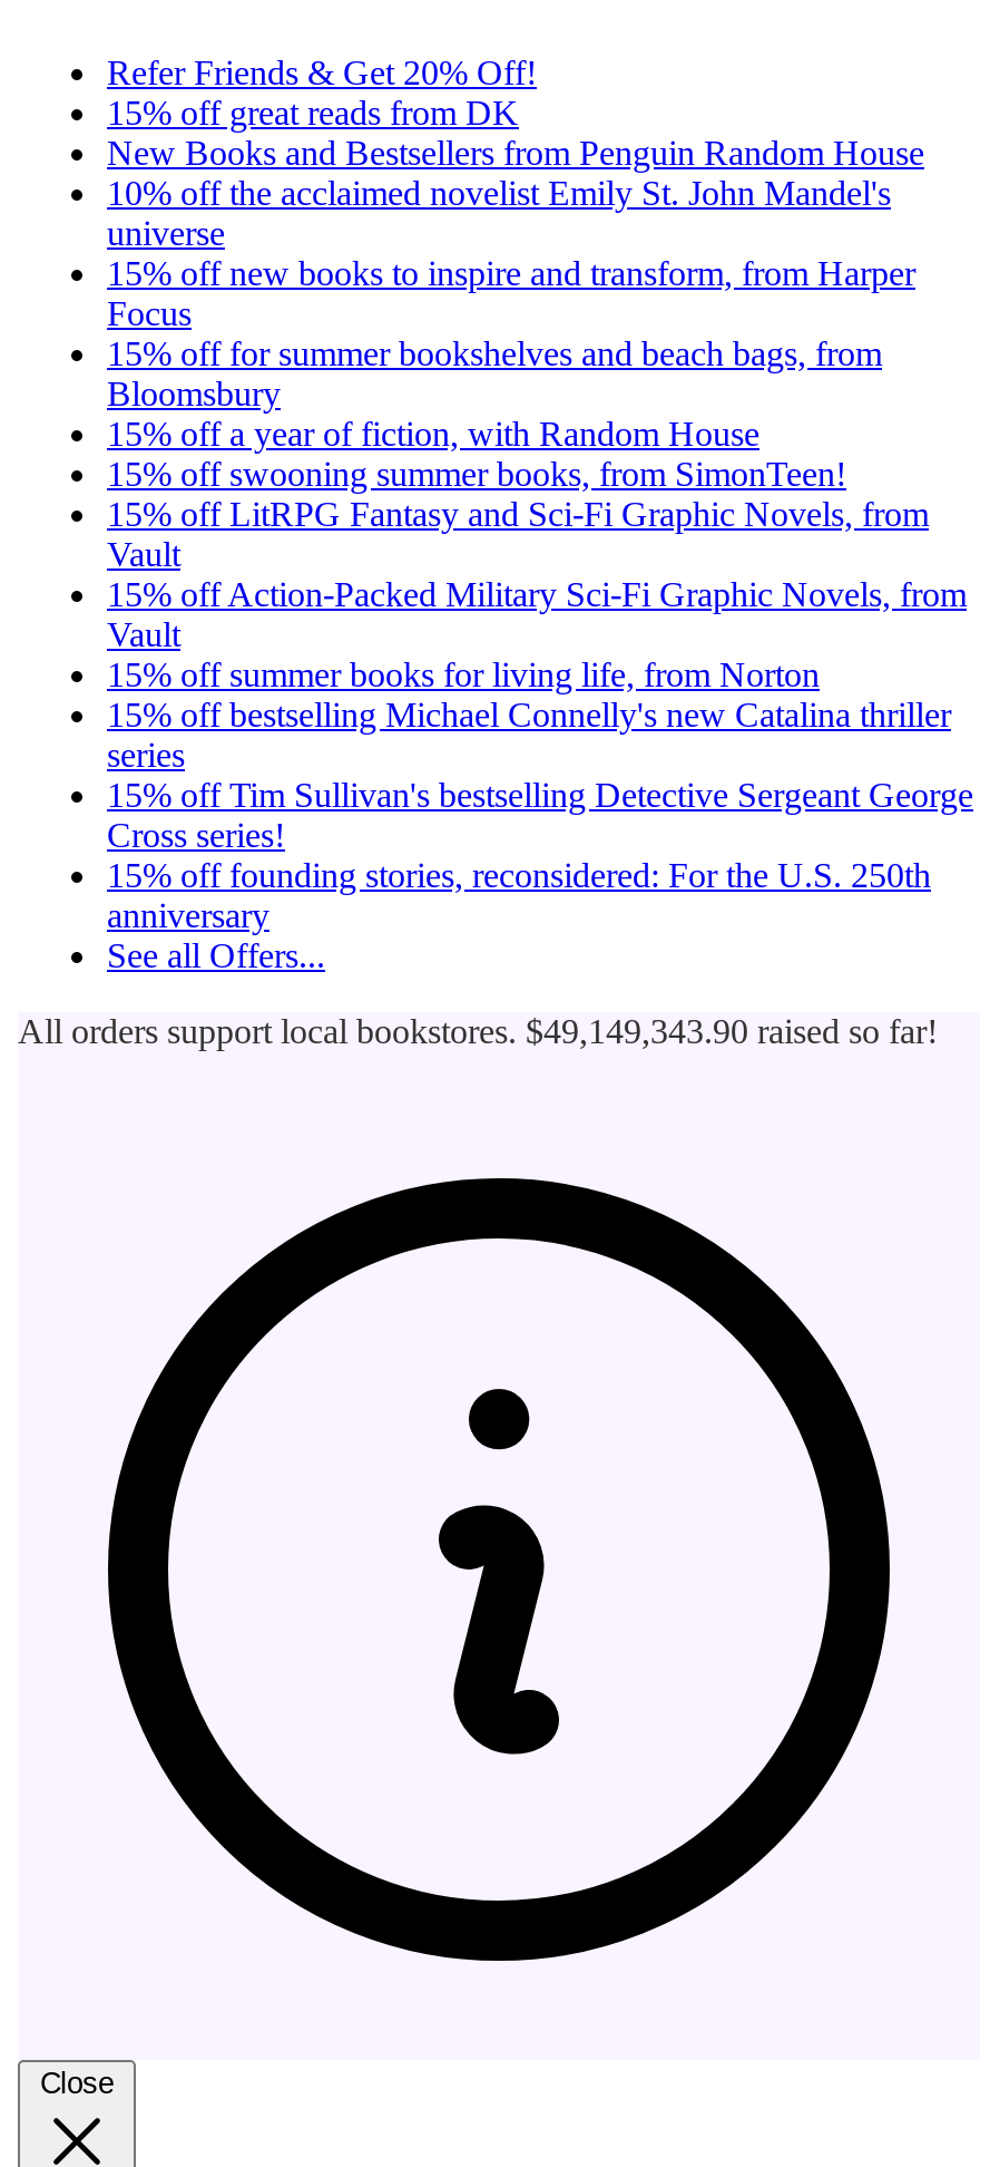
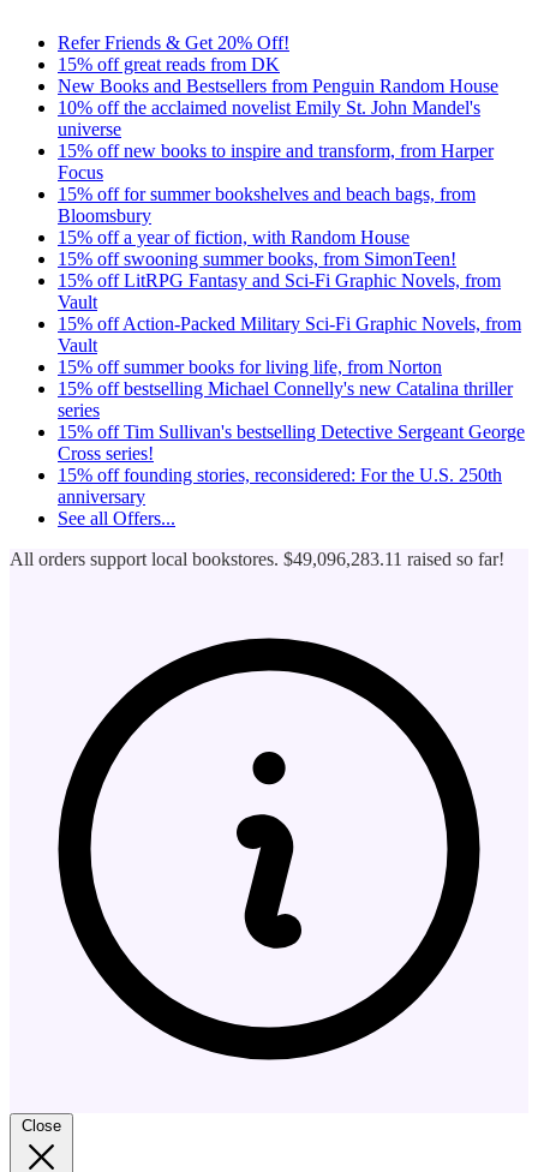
- All orders support local bookstores. $49,149,343.90 raised so far!
+ All orders support local bookstores. $49,096,283.11 raised so far!
